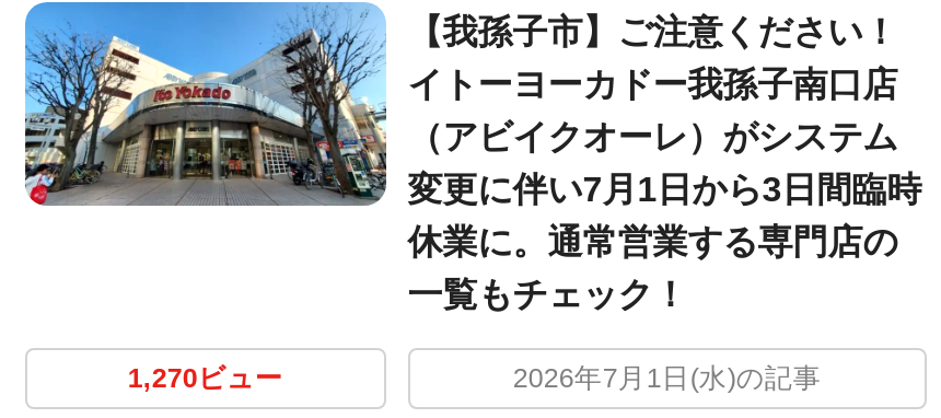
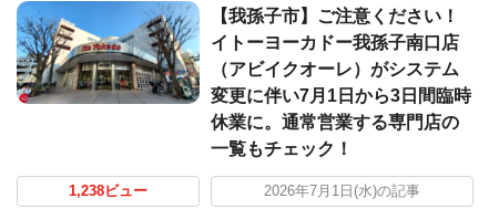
- 1,270ビュー
+ 1,238ビュー
